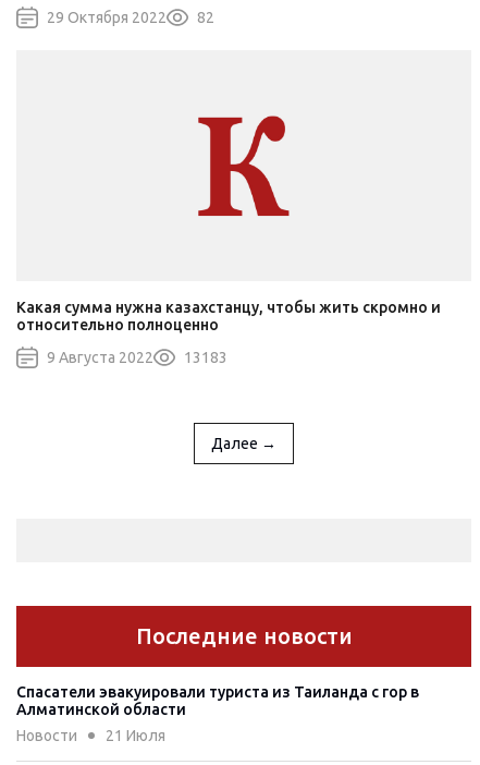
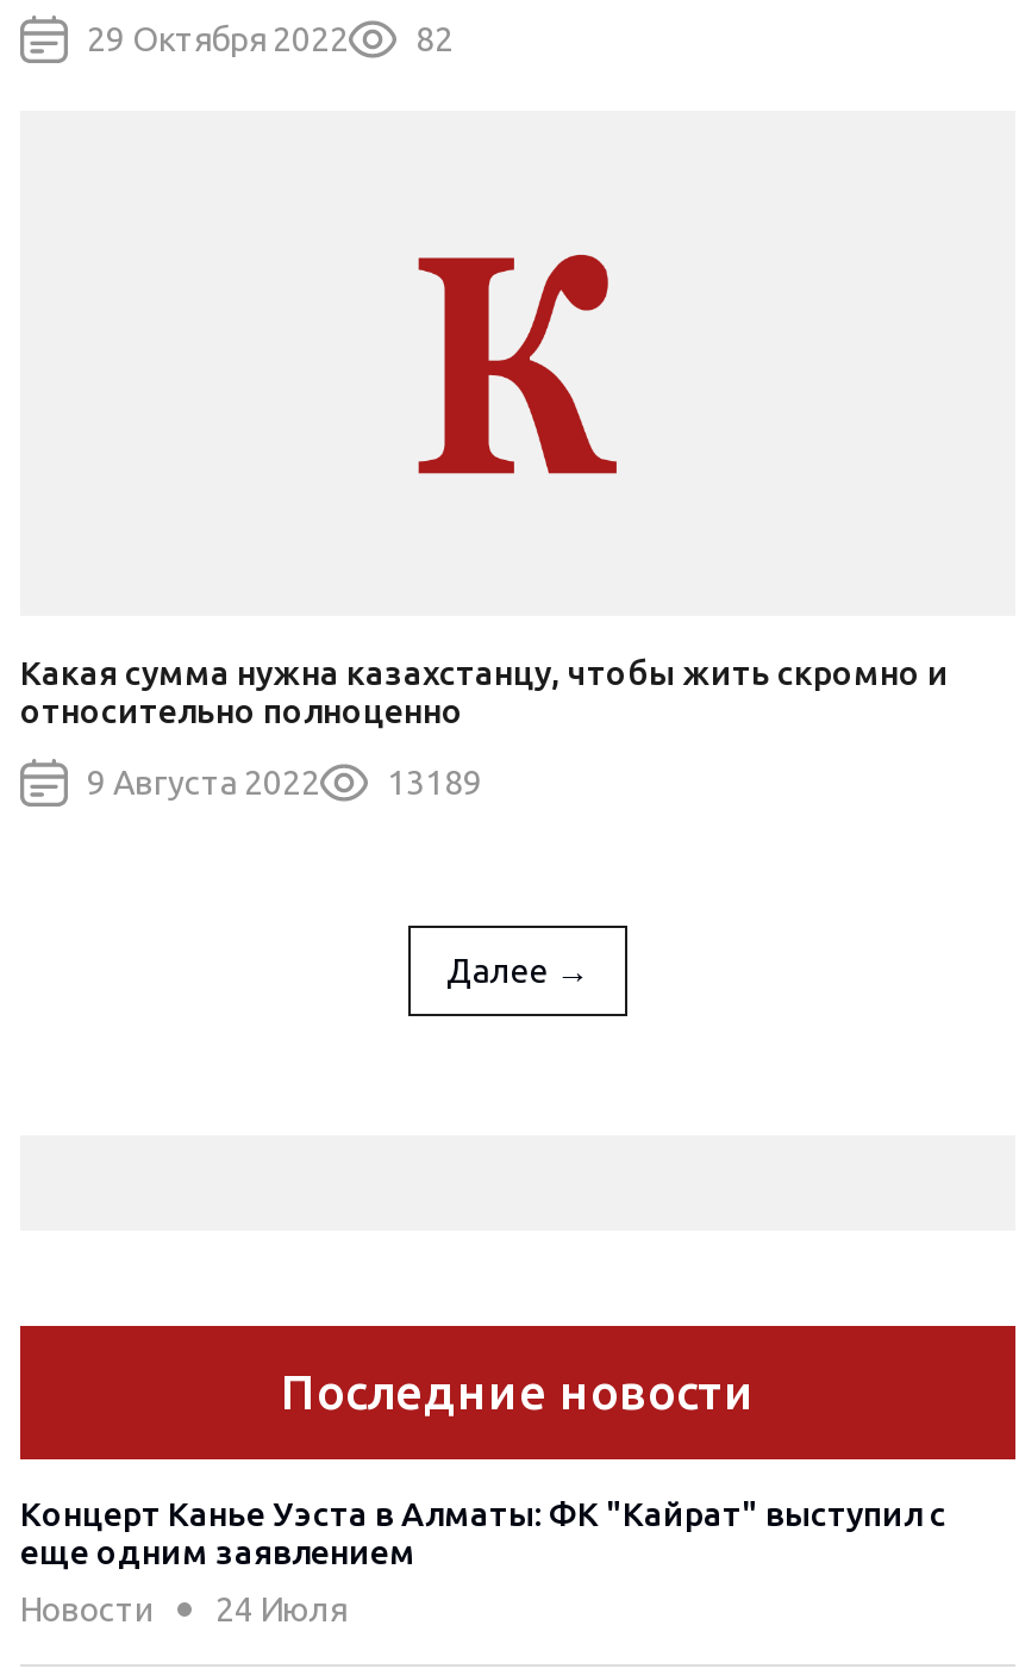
- 9 Августа 2022 13183
+ 9 Августа 2022 13189

- Спасатели эвакуировали туриста из Таиланда с гор в
- Алматинской области
+ Концерт Канье Уэста в Алматы: ФК "Кайрат" выступил с
+ еще одним заявлением

- Новости 21 Июля
+ Новости 24 Июля
